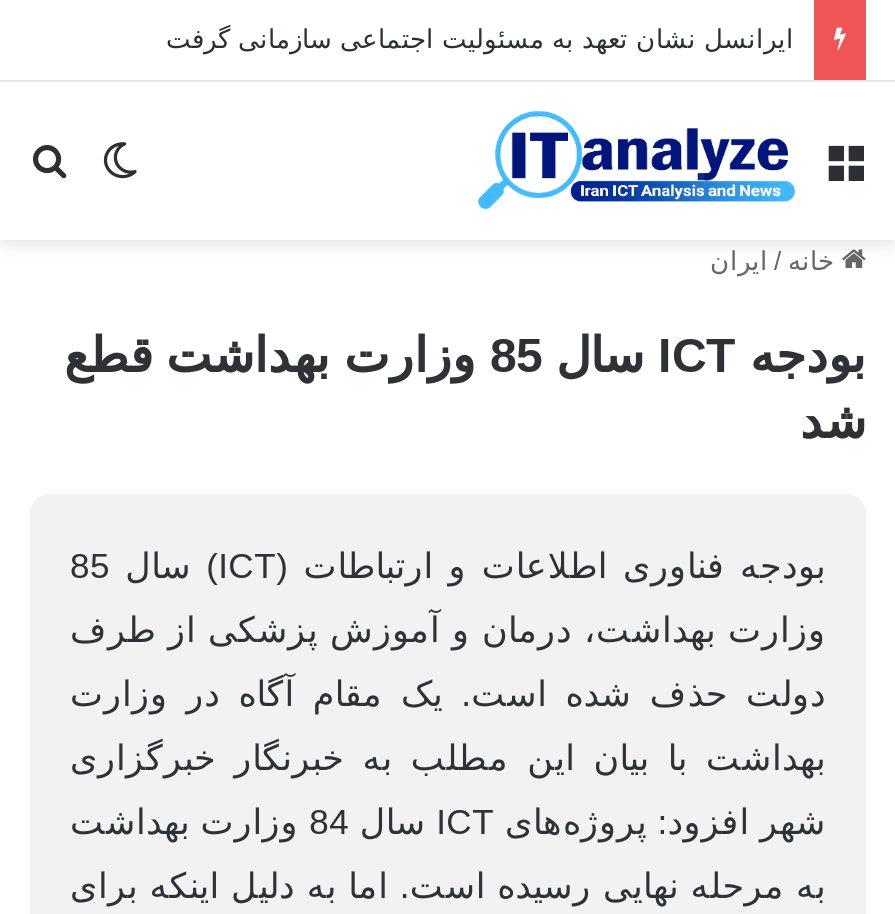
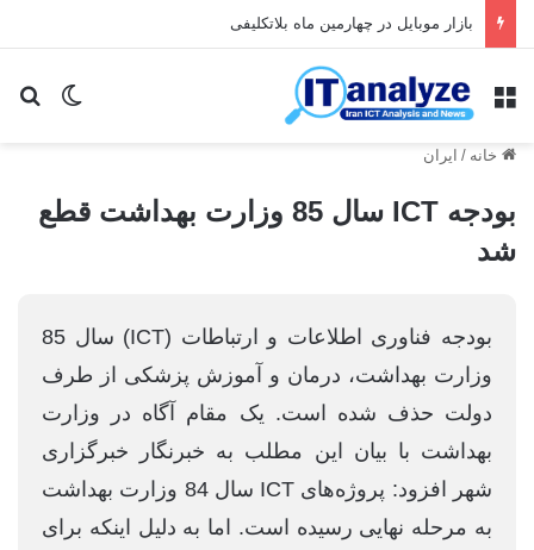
- ایرانسل نشان تعهد به مسئولیت اجتماعی سازمانی گرفت
+ بازار موبایل در چهارمین ماه بلاتکلیفی
